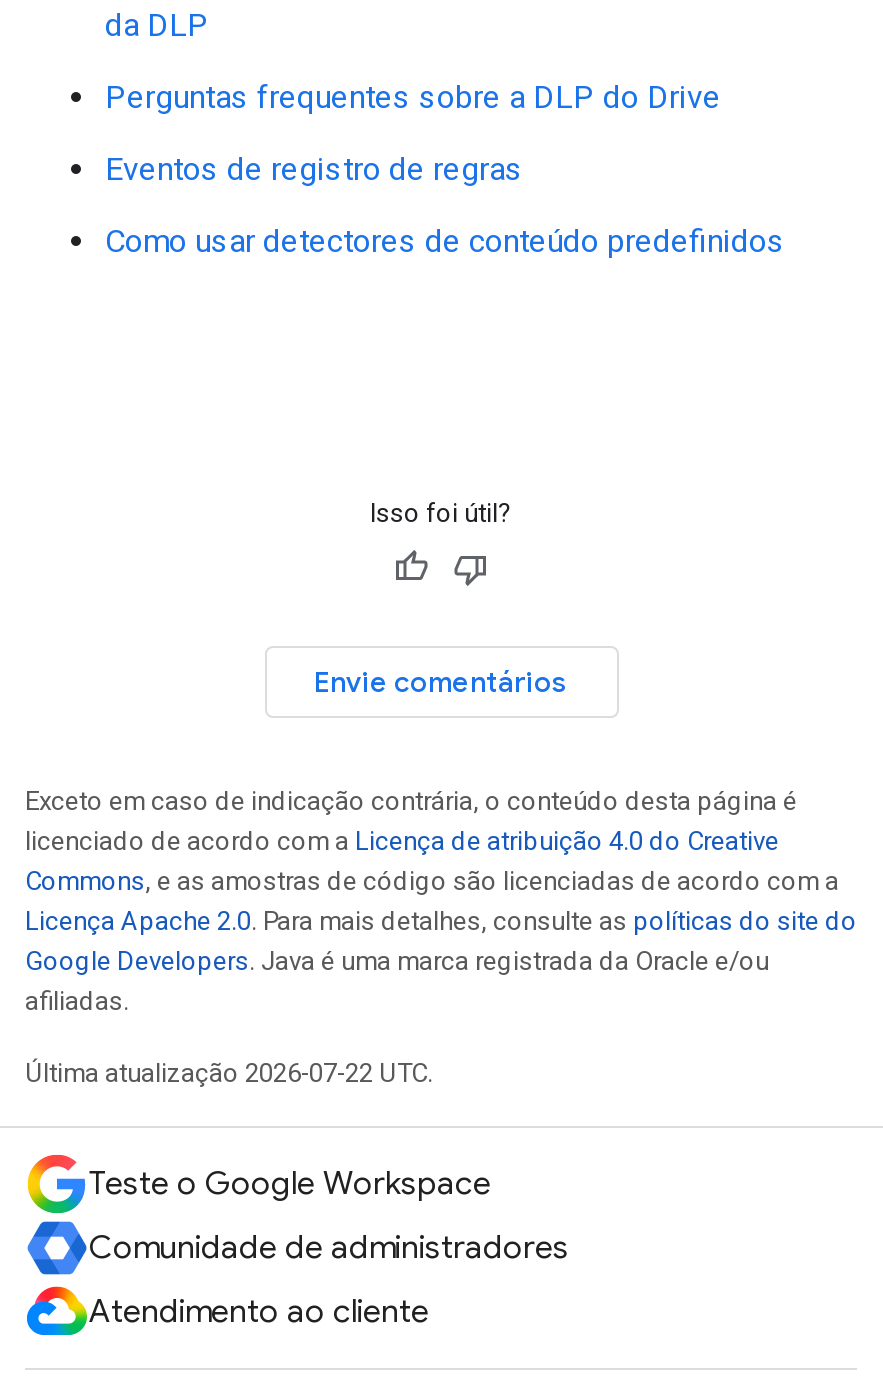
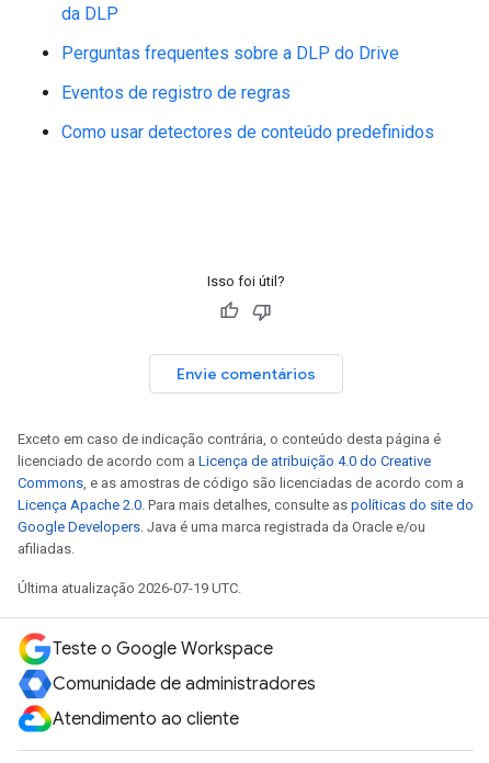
- Última atualização 2026-07-22 UTC.
+ Última atualização 2026-07-19 UTC.
